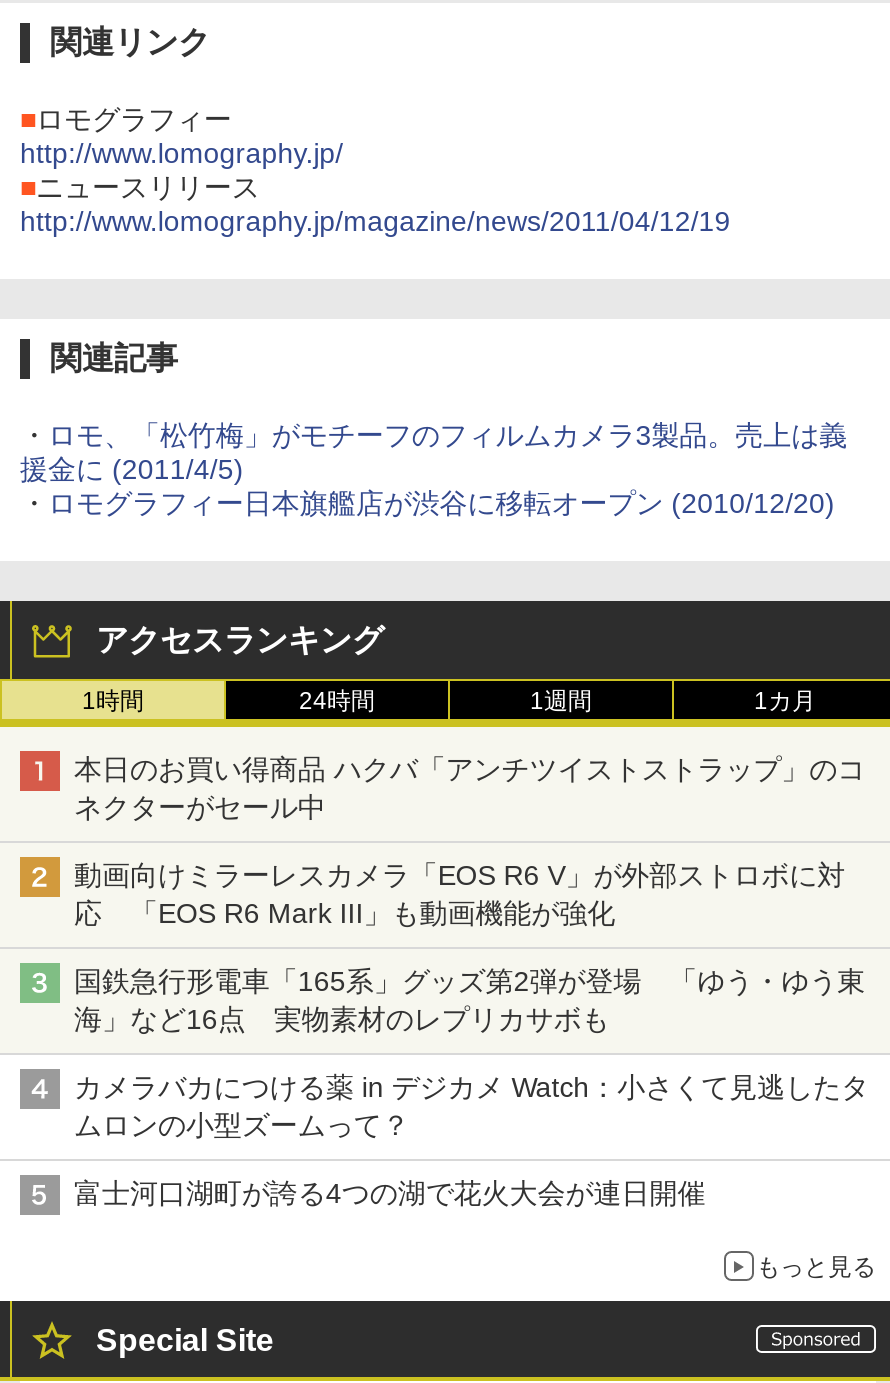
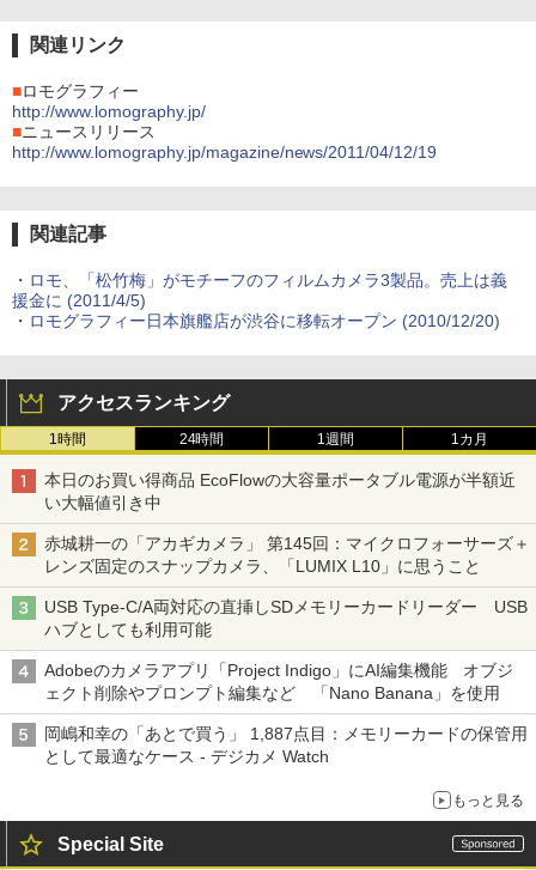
- 本日のお買い得商品 ハクバ「アンチツイストストラップ」のコ
- ネクターがセール中
+ 本日のお買い得商品 EcoFlowの大容量ポータブル電源が半額近
+ い大幅値引き中

- 動画向けミラーレスカメラ「EOS R6 V」が外部ストロボに対
- 応 「EOS R6 Mark III」も動画機能が強化
+ 赤城耕一の「アカギカメラ」 第145回：マイクロフォーサーズ＋
+ レンズ固定のスナップカメラ、「LUMIX L10」に思うこと

- 国鉄急行形電車「165系」グッズ第2弾が登場 「ゆう・ゆう東
- 海」など16点 実物素材のレプリカサボも
+ USB Type-C/A両対応の直挿しSDメモリーカードリーダー USB
+ ハブとしても利用可能

- カメラバカにつける薬 in デジカメ Watch：小さくて見逃したタ
- ムロンの小型ズームって？
+ Adobeのカメラアプリ「Project Indigo」にAI編集機能 オブジ
+ ェクト削除やプロンプト編集など 「Nano Banana」を使用

- 富士河口湖町が誇る4つの湖で花火大会が連日開催
+ 岡嶋和幸の「あとで買う」 1,887点目：メモリーカードの保管用
+ として最適なケース - デジカメ Watch
